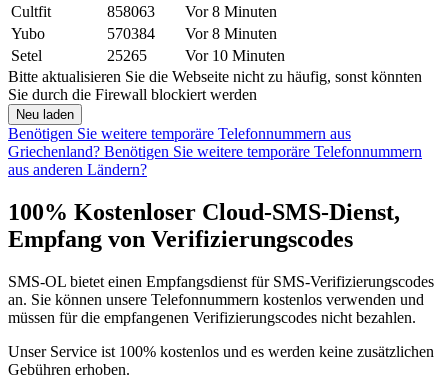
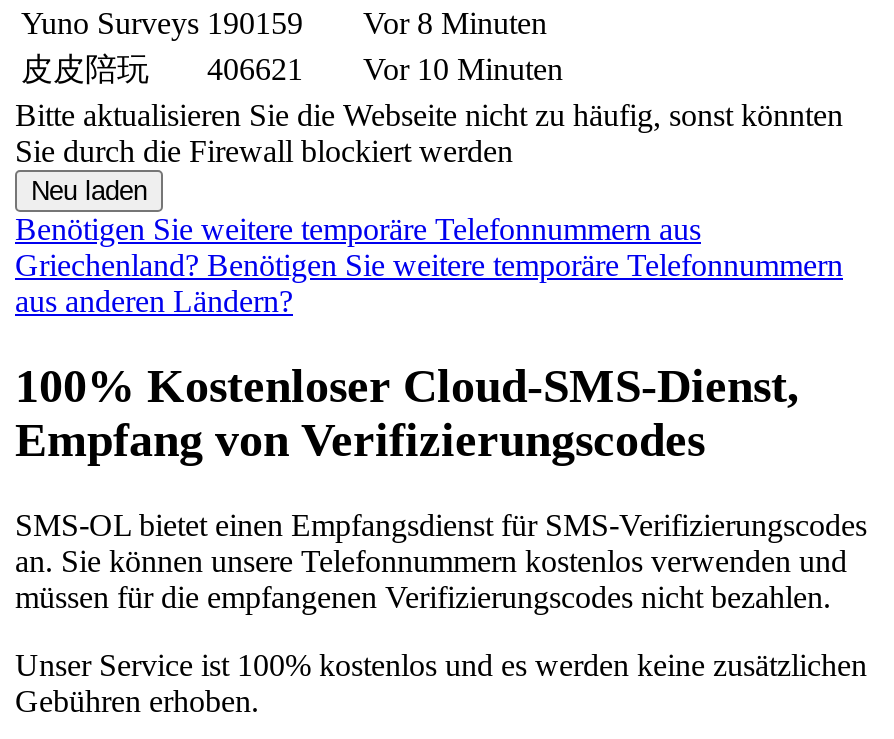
- Cultfit
- 858063
+ Yuno Surveys 190159

- Yubo
- 570384
- Vor 8 Minuten
- Setel
- 25265
+ 皮皮陪玩
+ 406621
